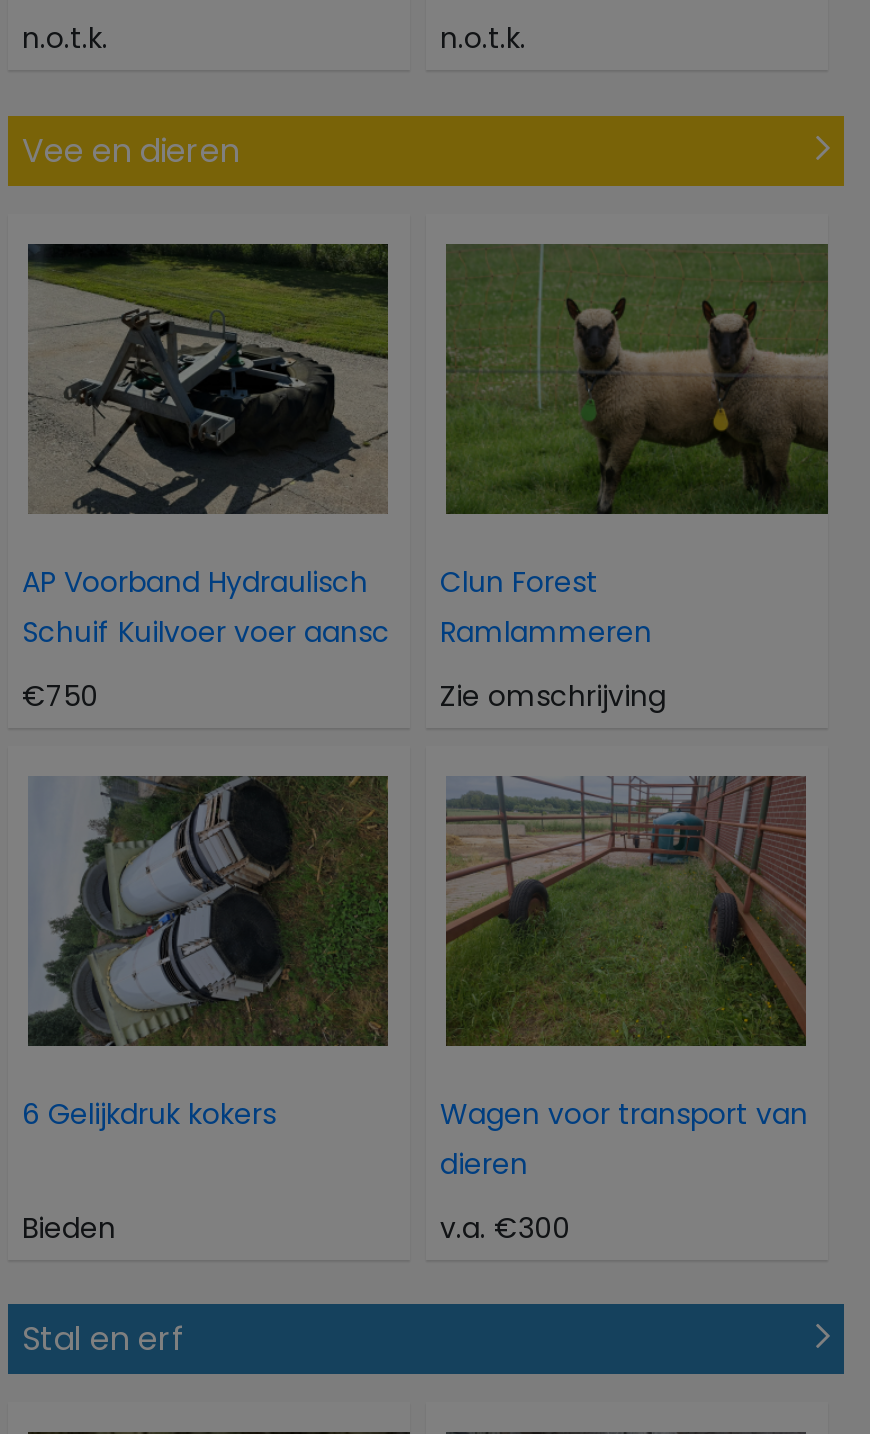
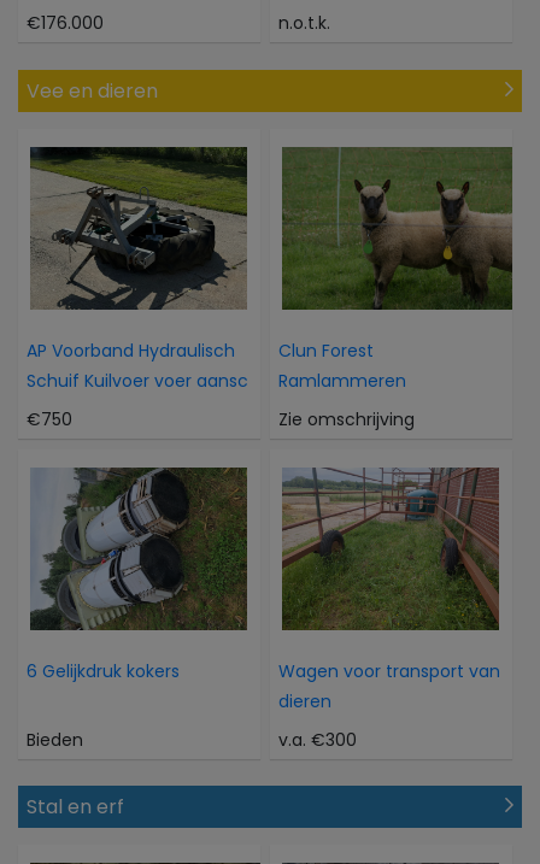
- n.o.t.k.
+ €176.000
